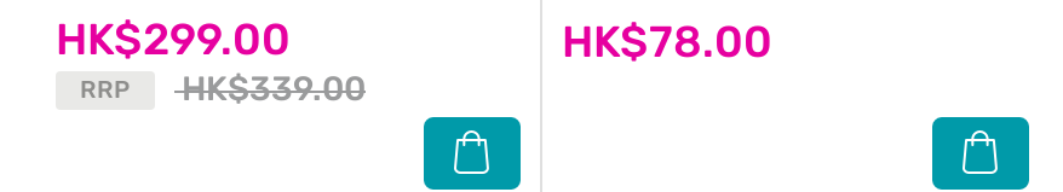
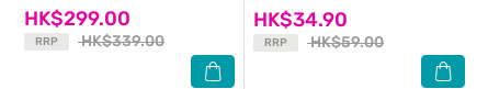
- HK$78.00
+ HK$34.90
+ RRP
+ HK$59.00
